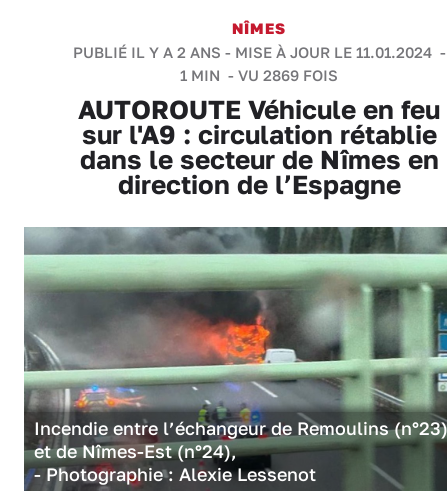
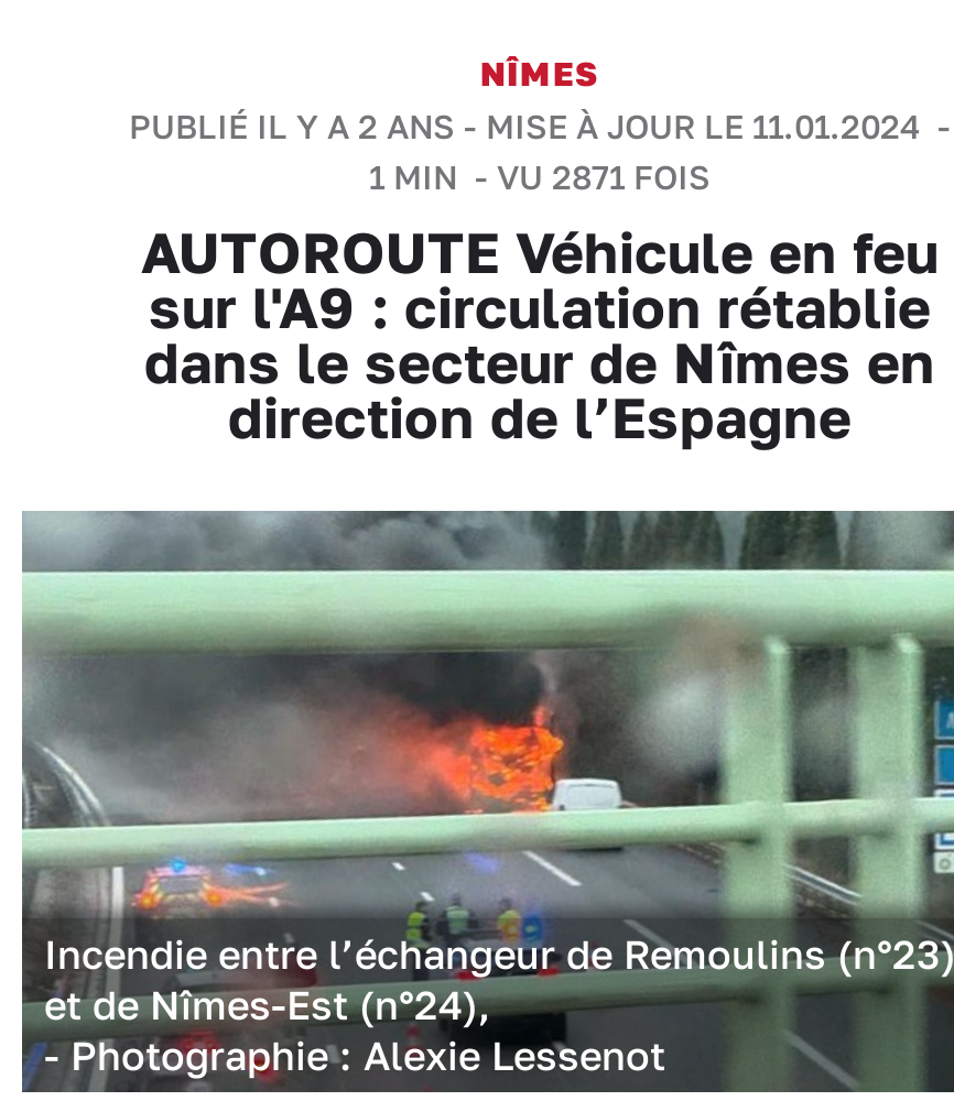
- 1 MIN - VU 2869 FOIS
+ 1 MIN - VU 2871 FOIS
